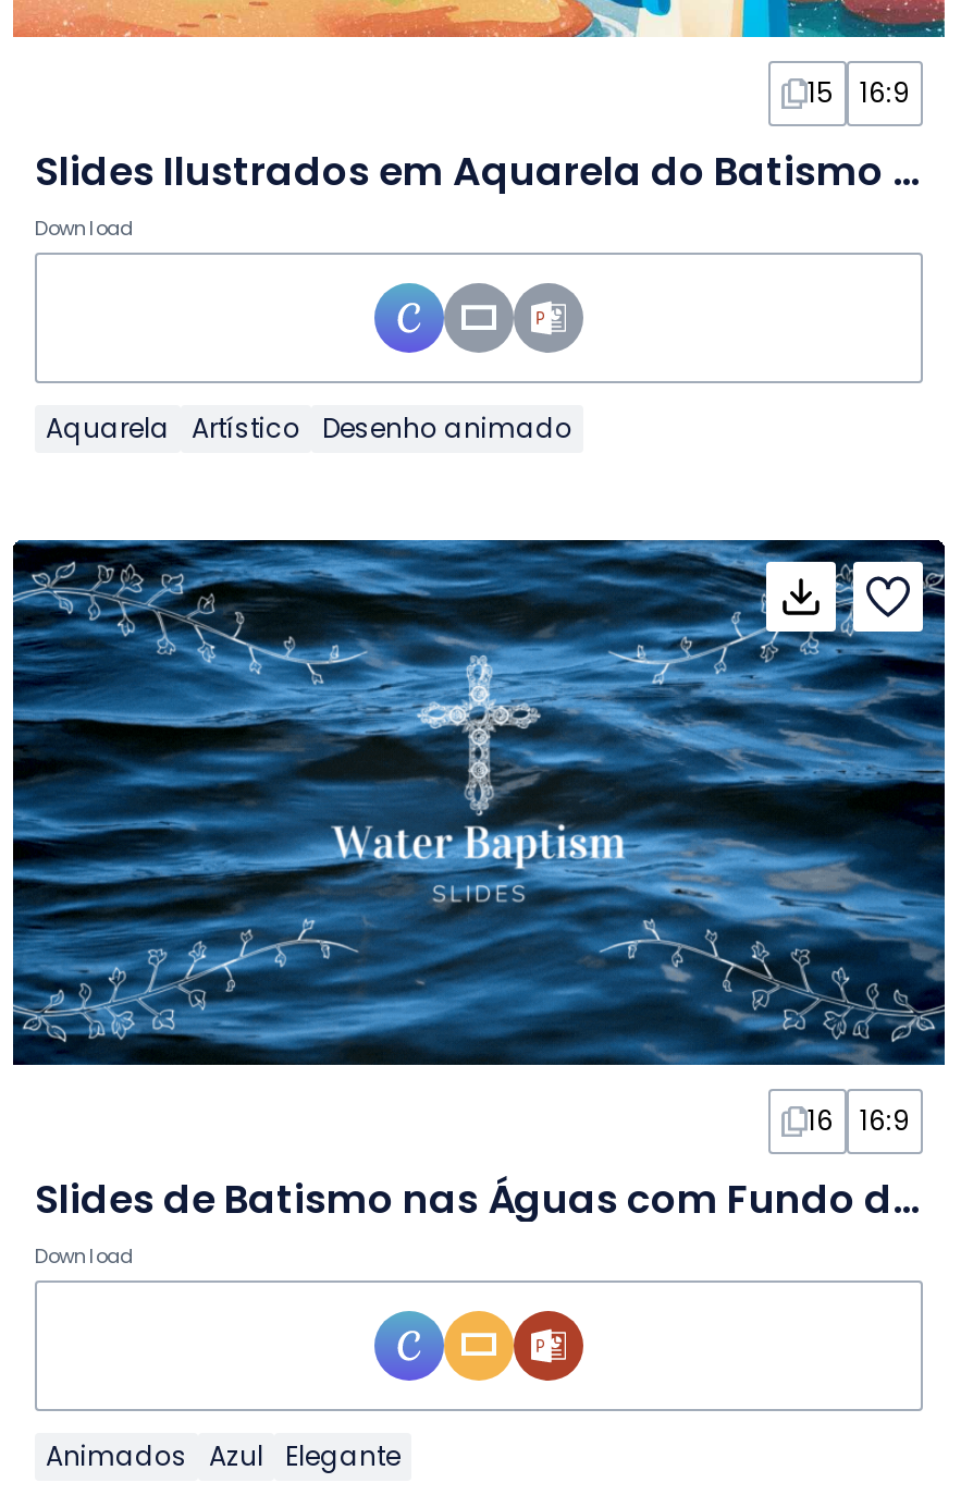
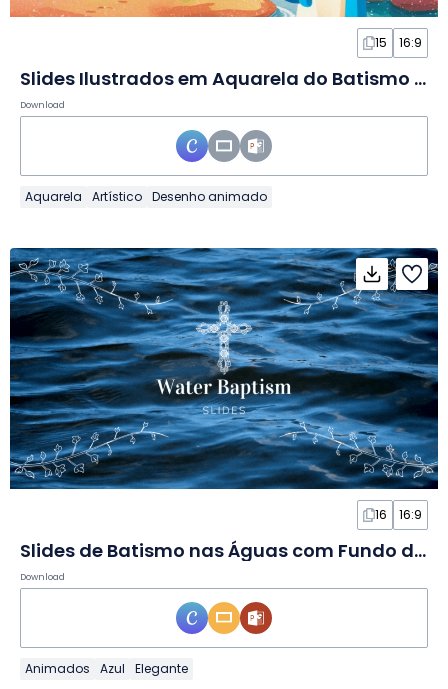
- [image]
+ [image]
